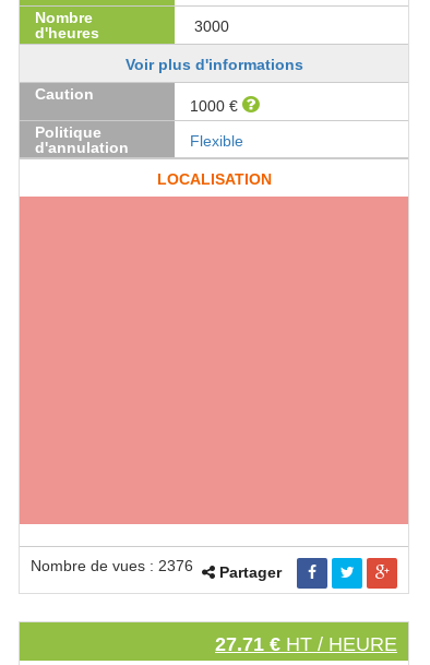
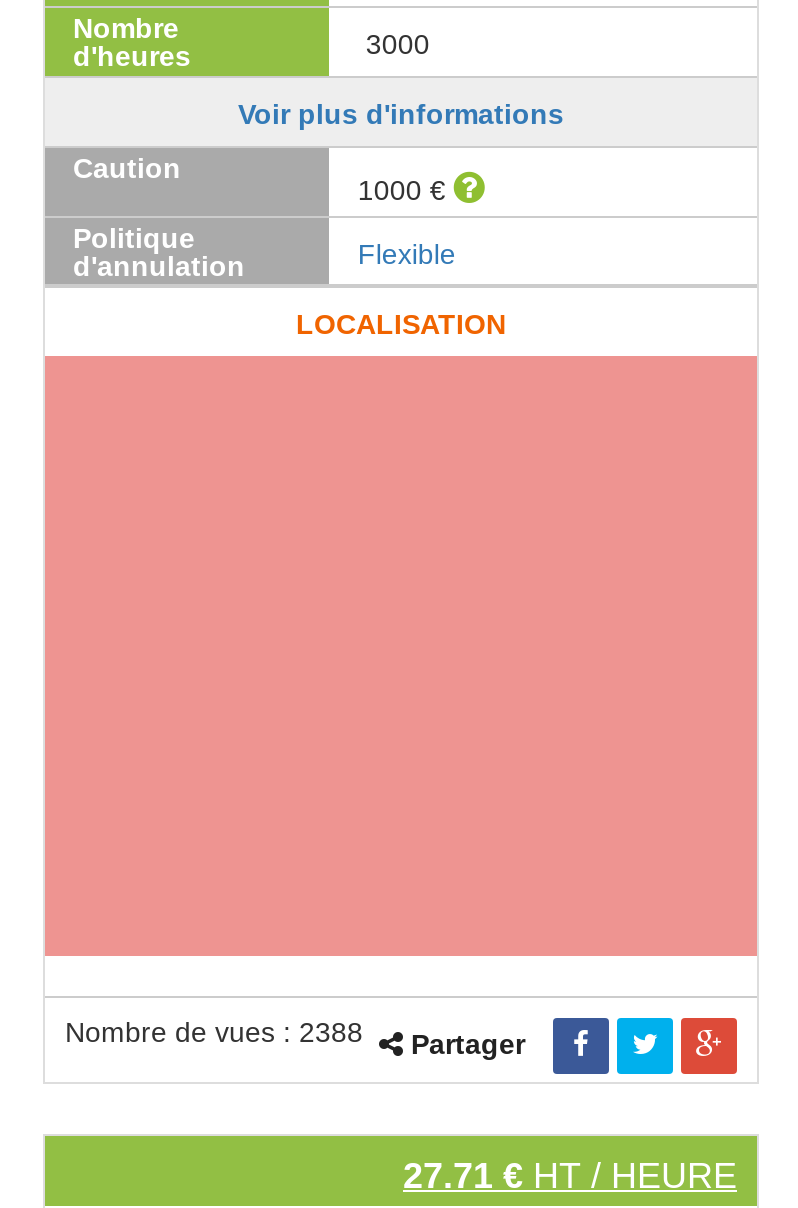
- Nombre de vues : 2376
+ Nombre de vues : 2388
